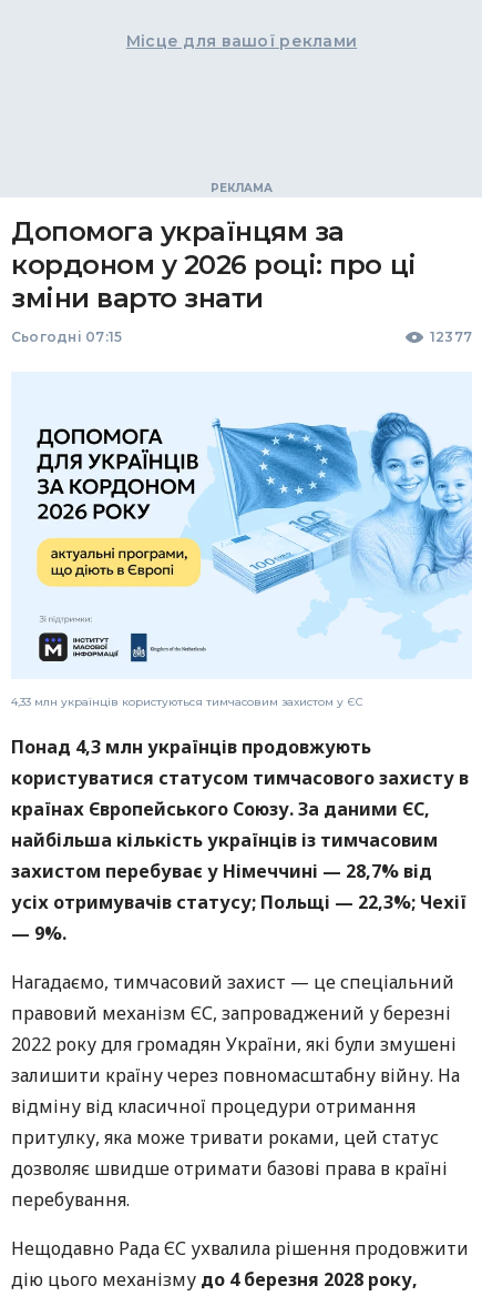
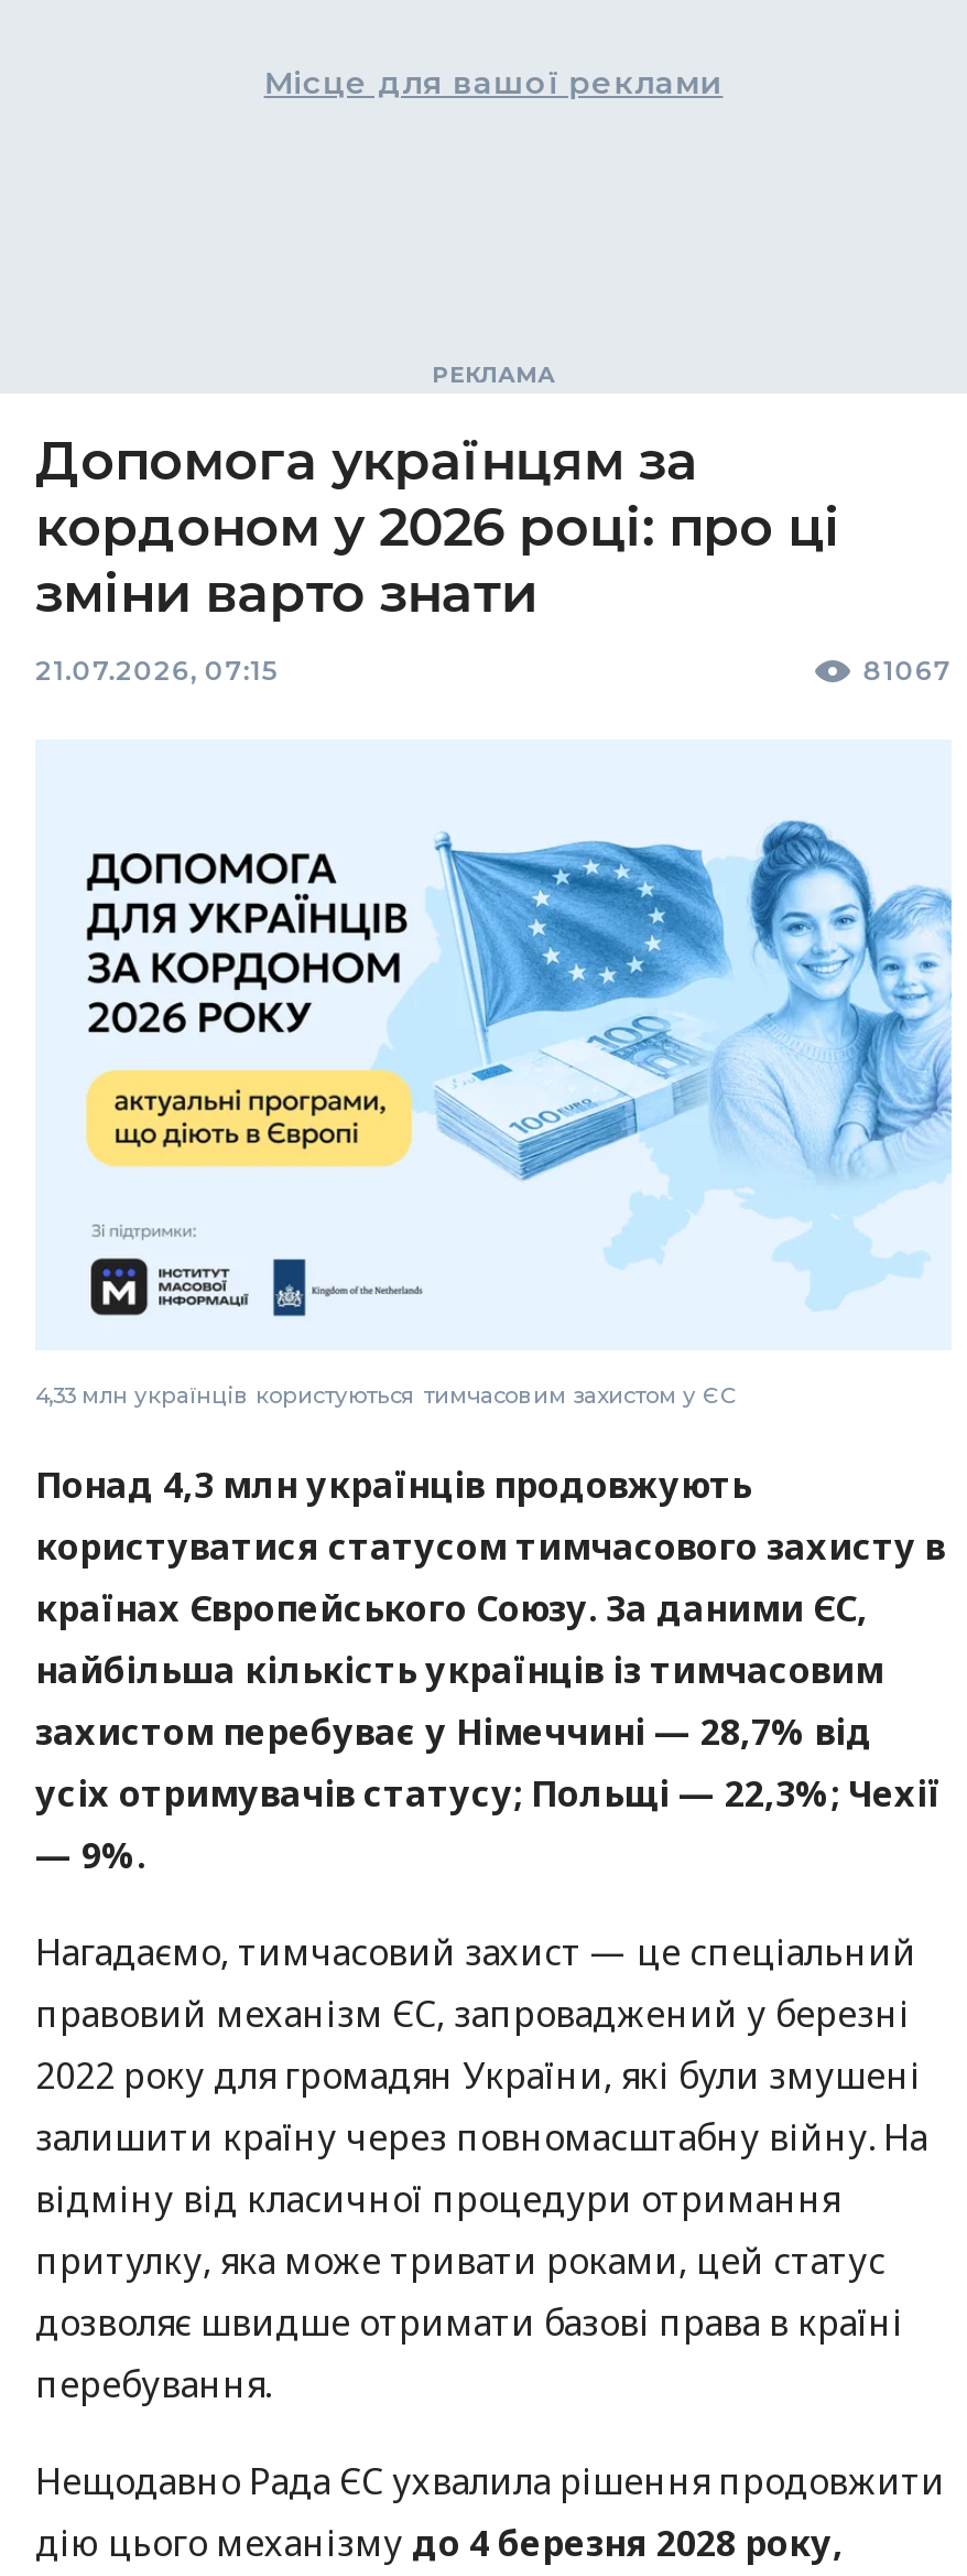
- Сьогодні 07:15
- 12377
+ 21.07.2026, 07:15
+ 81067
